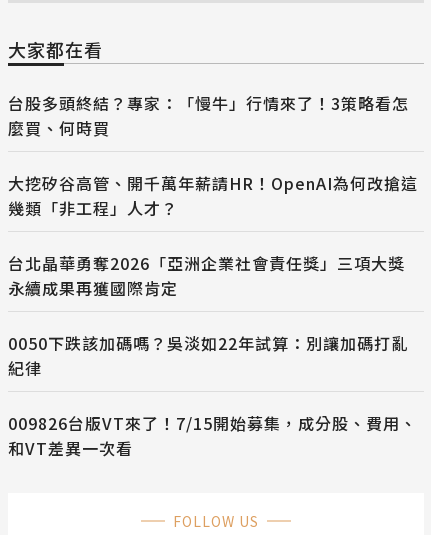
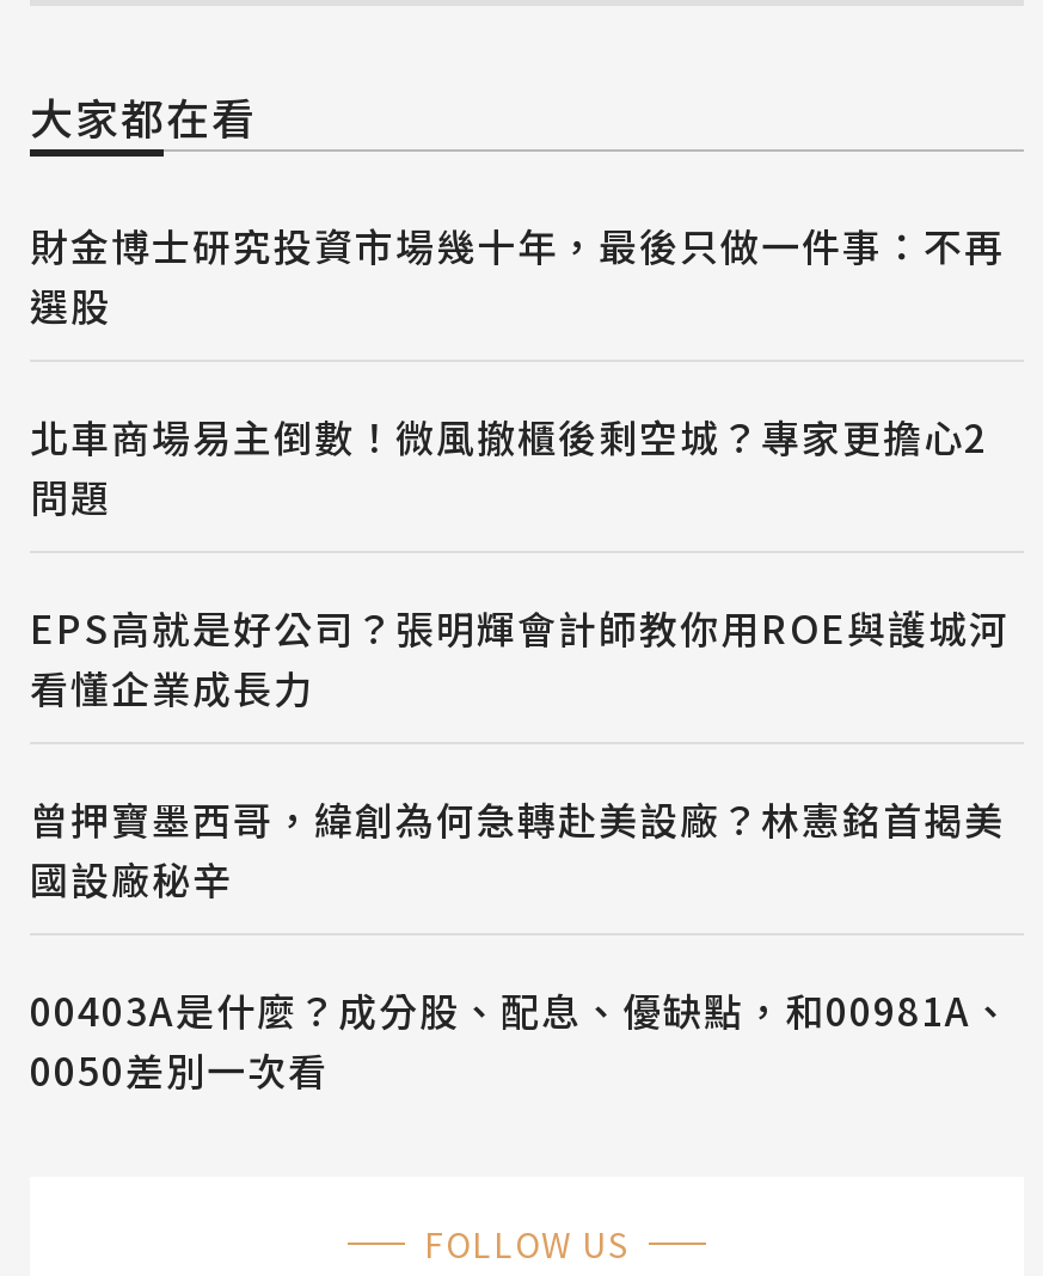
- 台股多頭終結？專家：「慢牛」行情來了！3策略看怎
- 麼買、何時買
+ 財金博士研究投資市場幾十年，最後只做一件事：不再
+ 選股

- 大挖矽谷高管、開千萬年薪請HR！OpenAI為何改搶這
- 幾類「非工程」人才？
+ 北車商場易主倒數！微風撤櫃後剩空城？專家更擔心2
+ 問題

- 台北晶華勇奪2026「亞洲企業社會責任獎」三項大獎
- 永續成果再獲國際肯定
+ EPS高就是好公司？張明輝會計師教你用ROE與護城河
+ 看懂企業成長力

- 0050下跌該加碼嗎？吳淡如22年試算：別讓加碼打亂
- 紀律
+ 曾押寶墨西哥，緯創為何急轉赴美設廠？林憲銘首揭美
+ 國設廠秘辛

- 009826台版VT來了！7/15開始募集，成分股、費用、
- 和VT差異一次看
+ 00403A是什麼？成分股、配息、優缺點，和00981A、
+ 0050差別一次看
